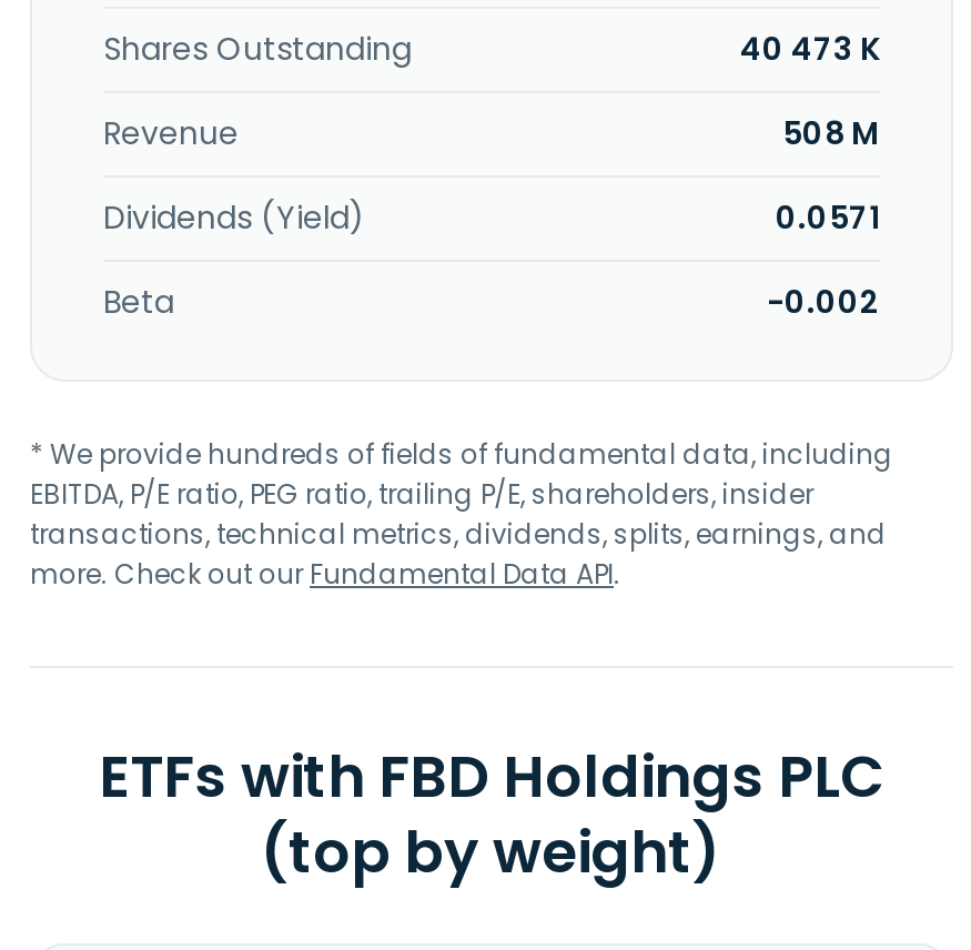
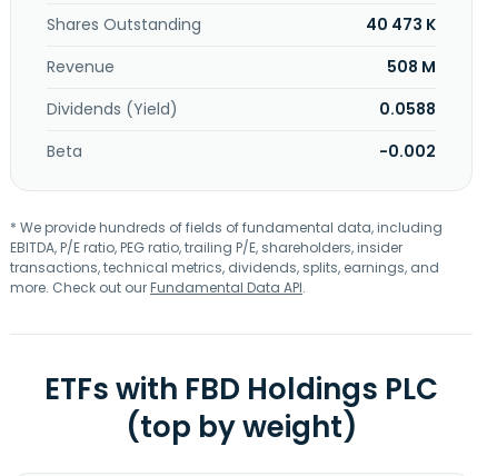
- 0.0571
+ 0.0588
